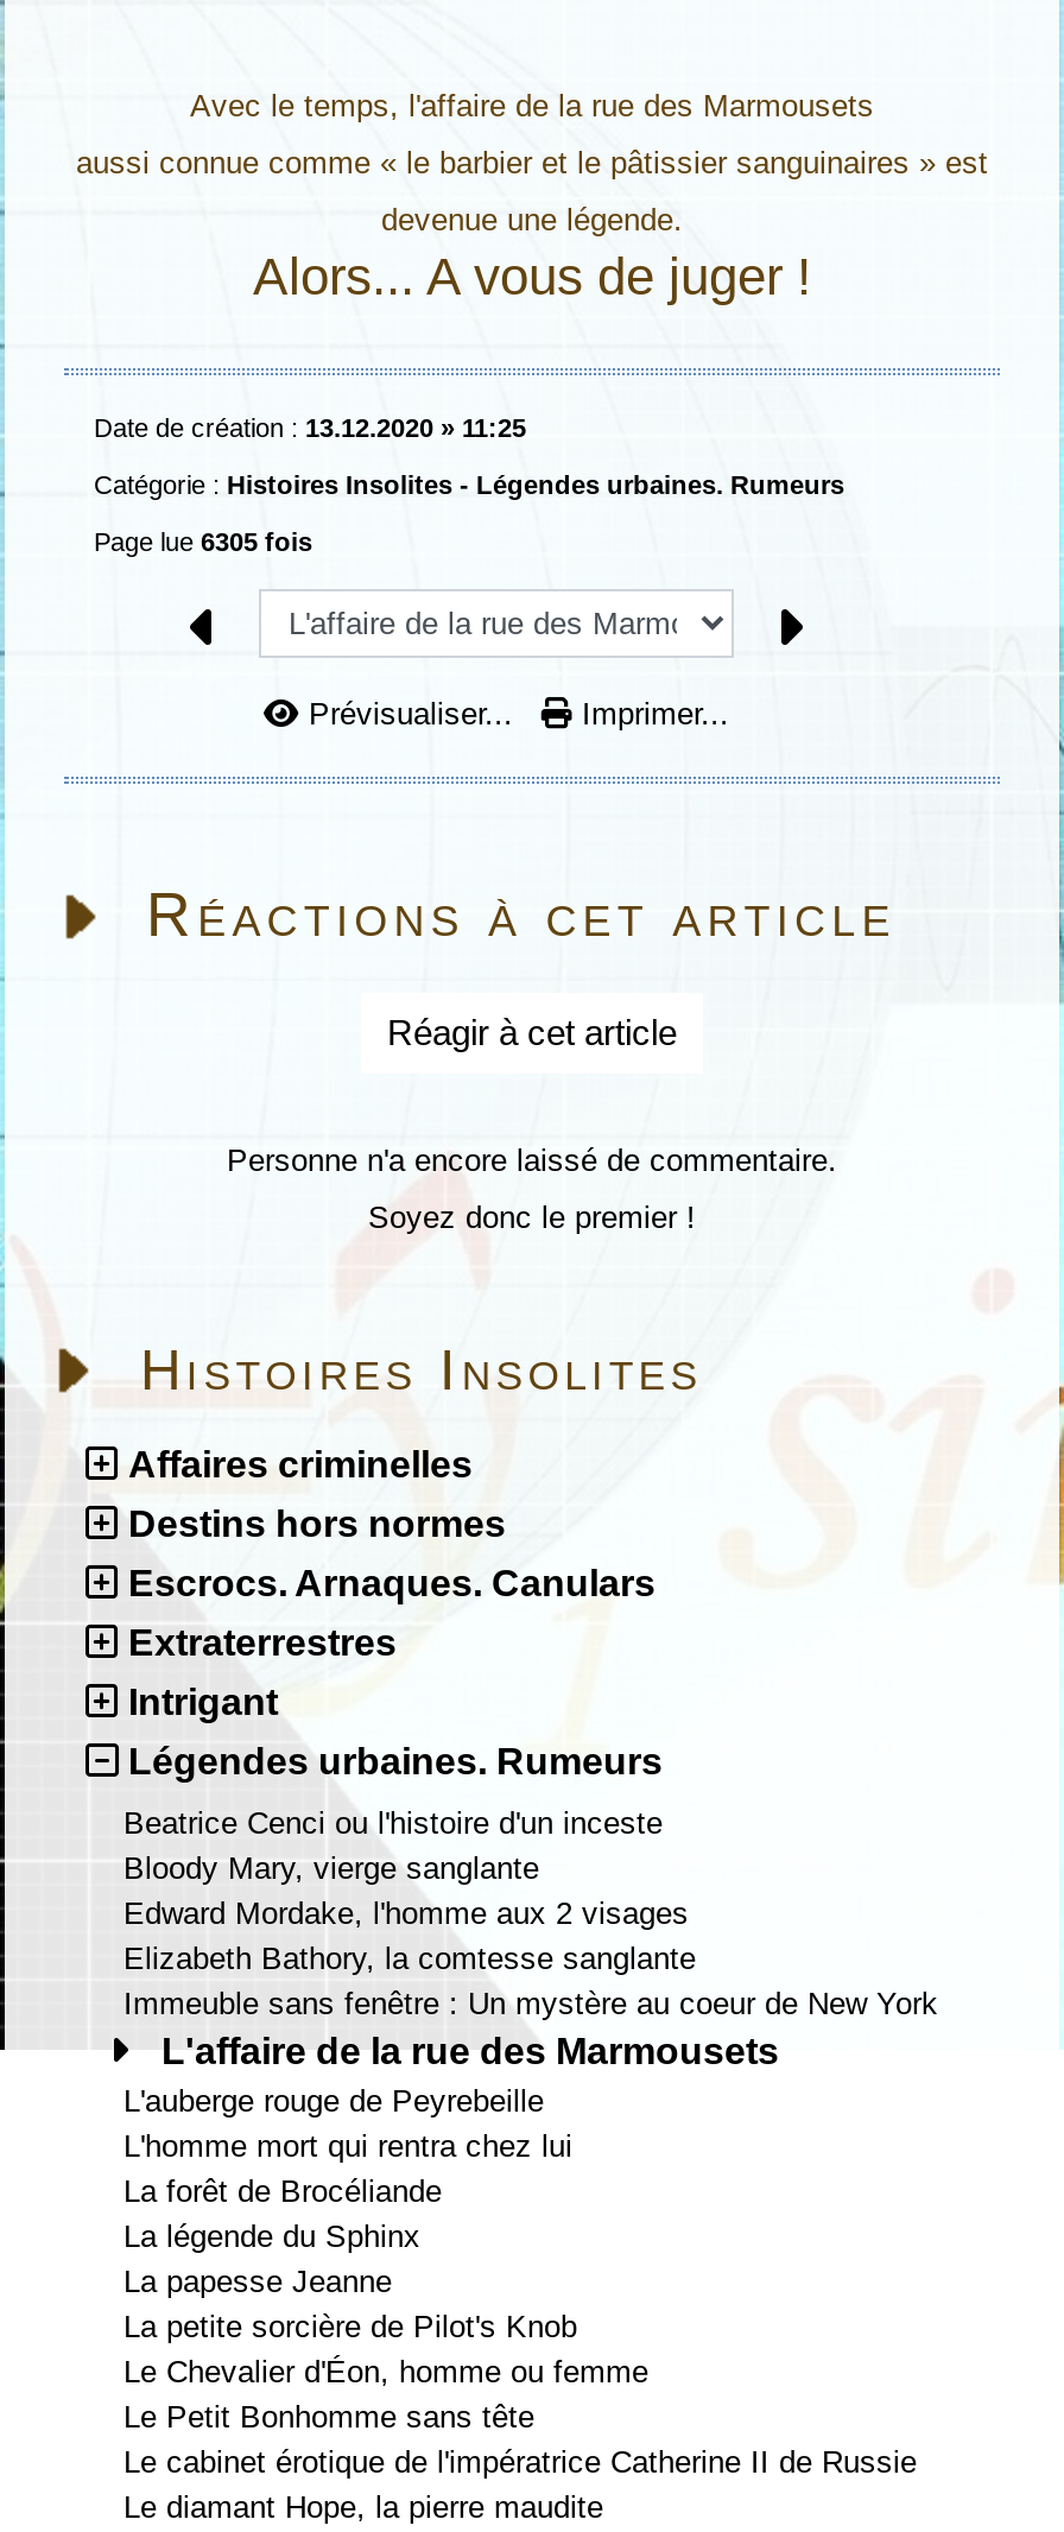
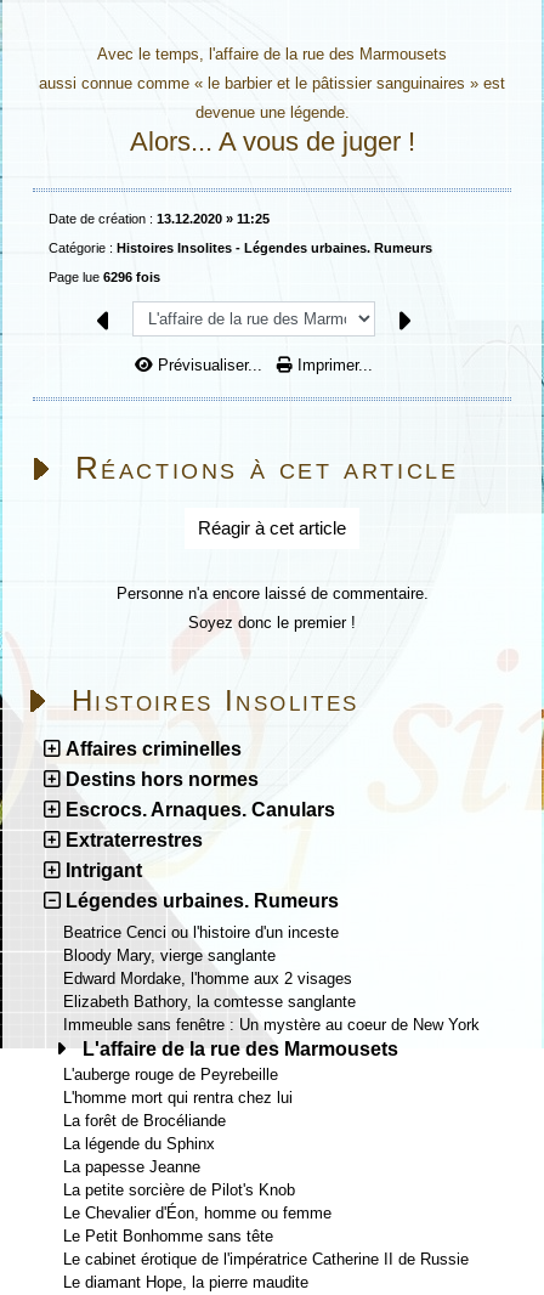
- Page lue 6305 fois
+ Page lue 6296 fois
